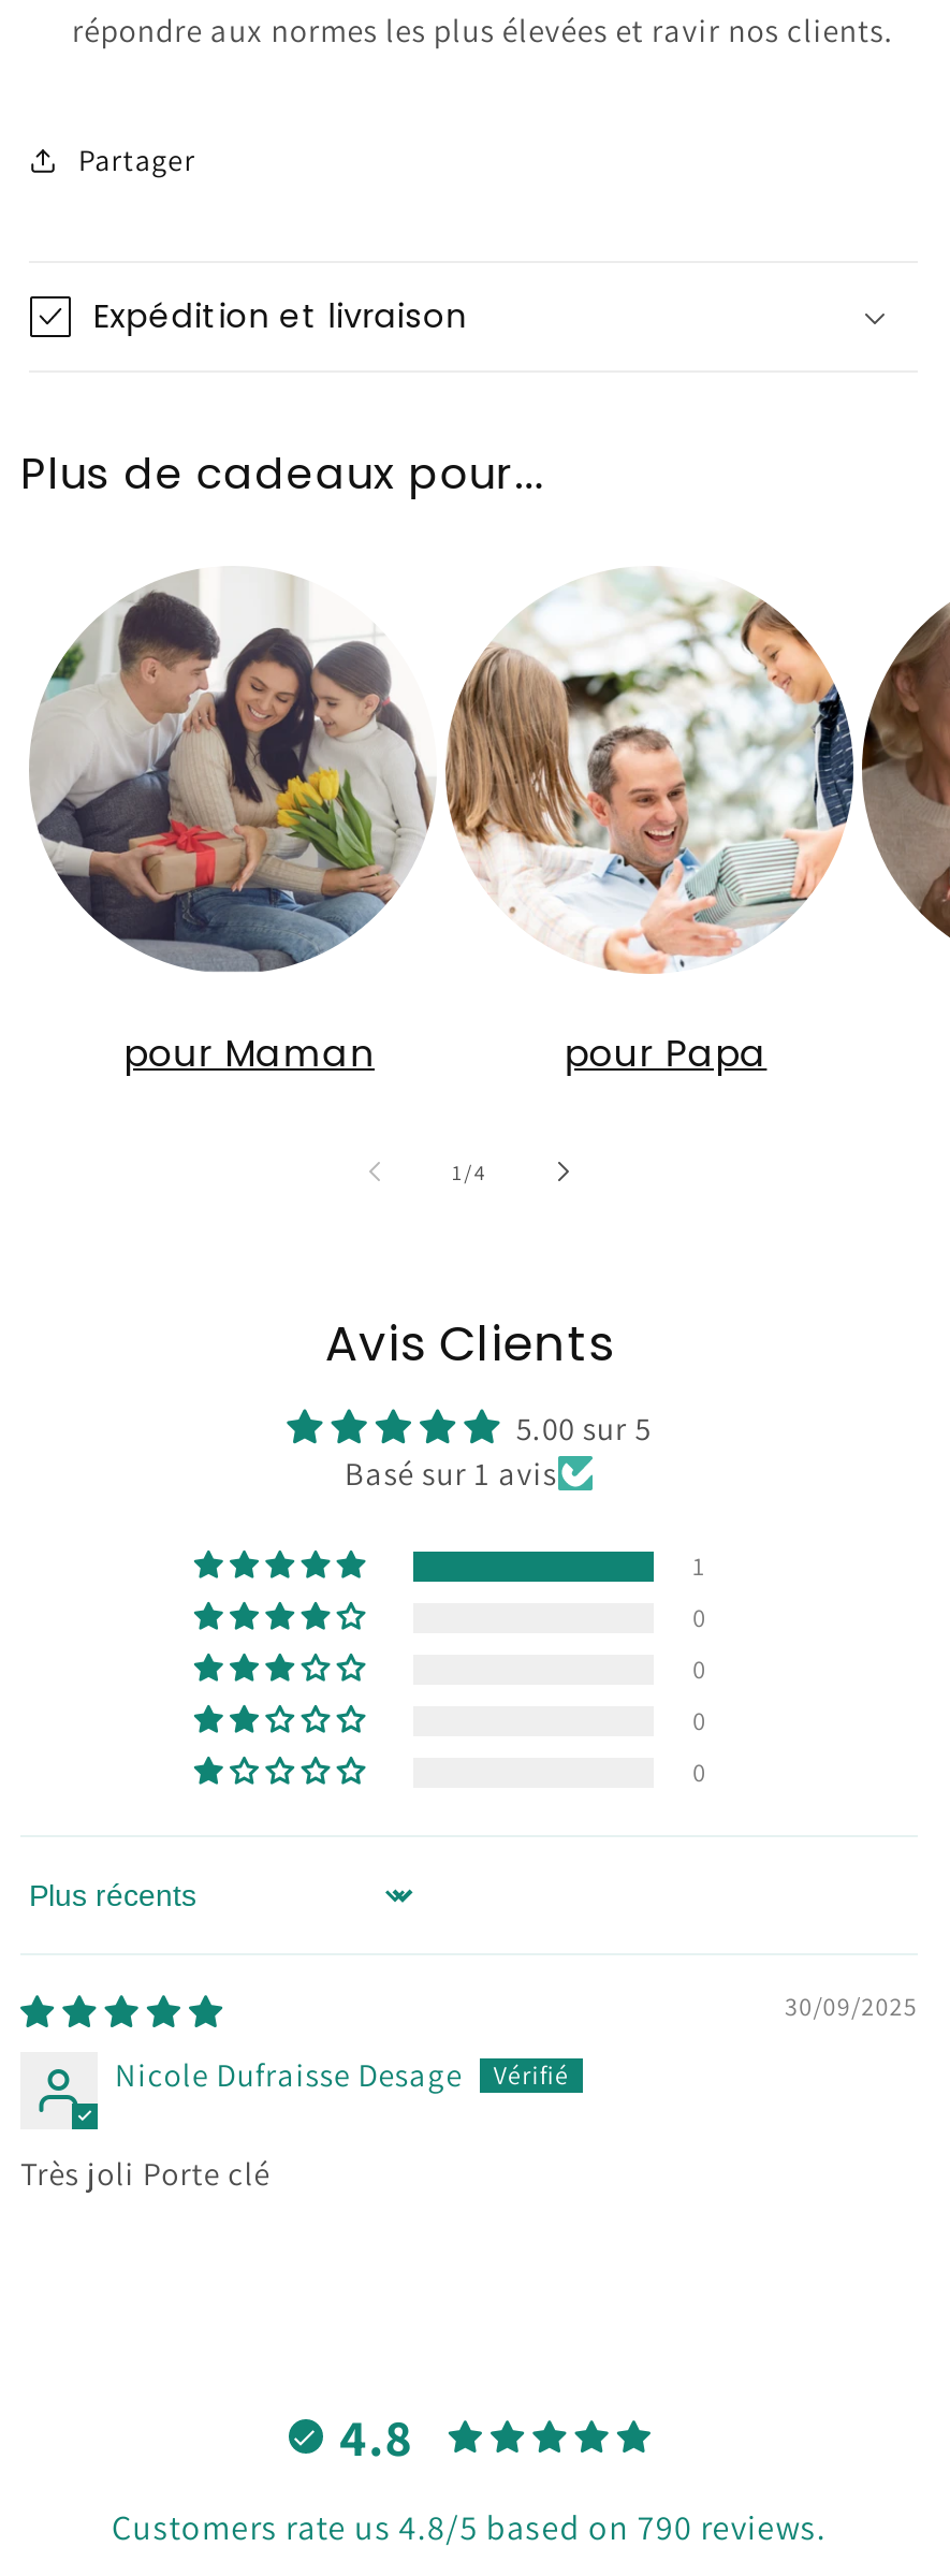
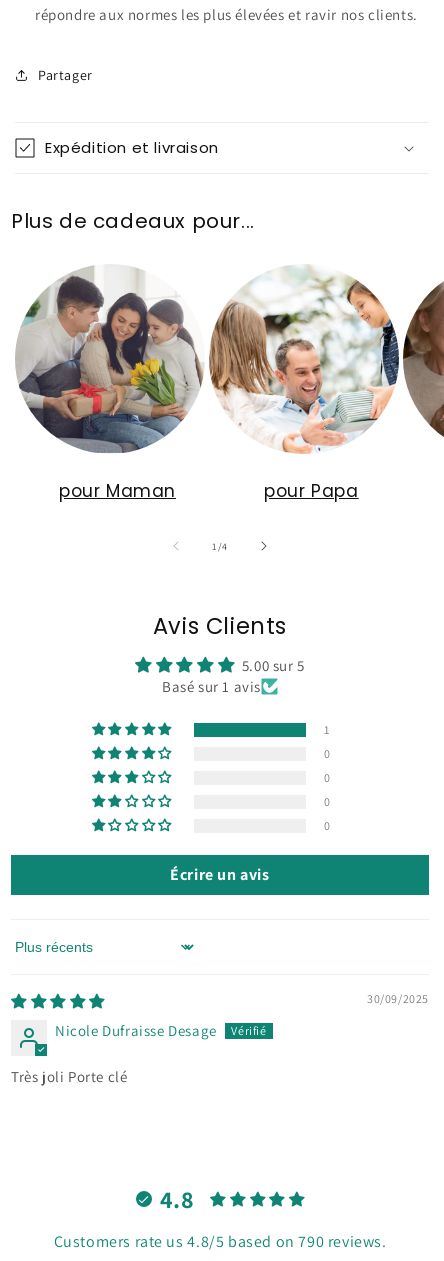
+ Écrire un avis
